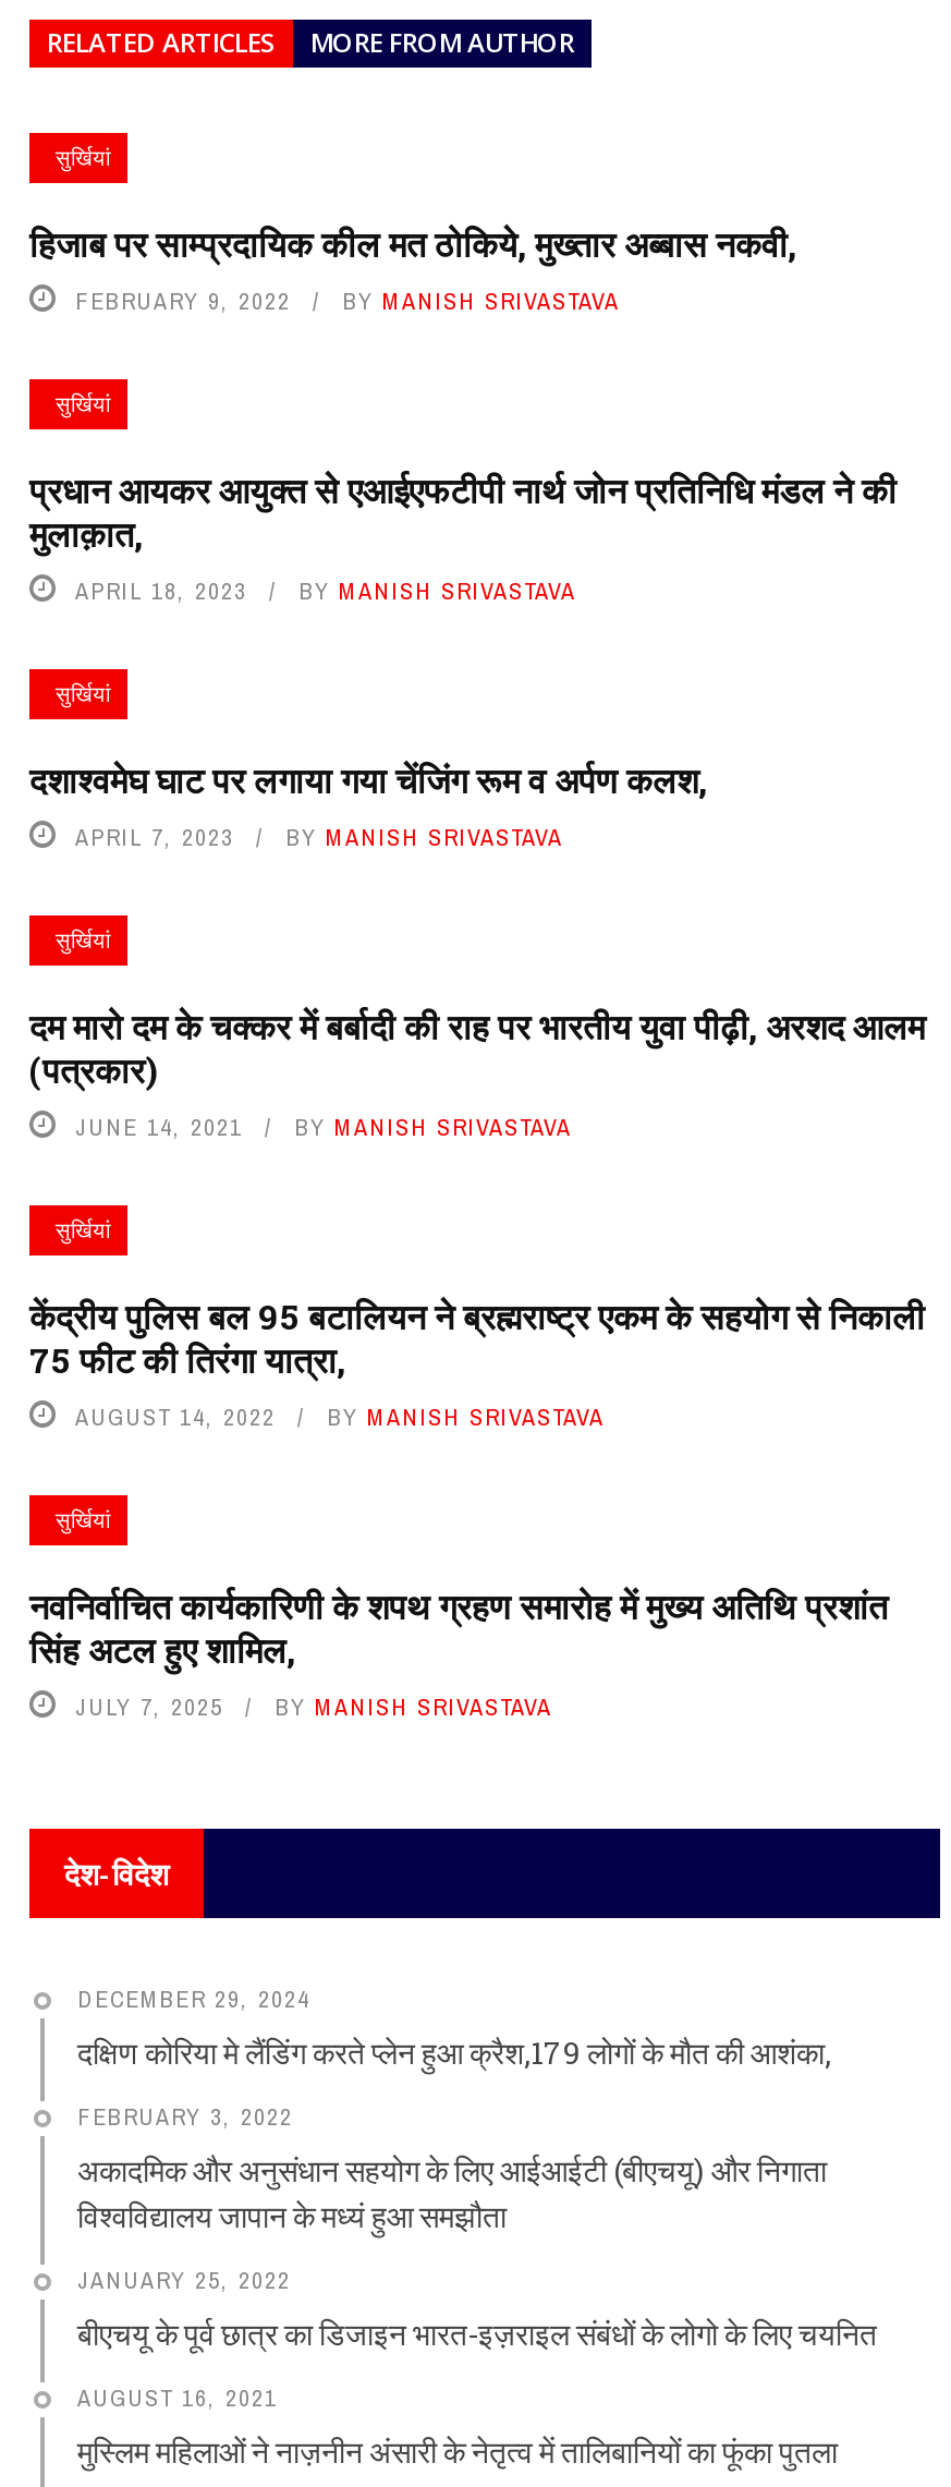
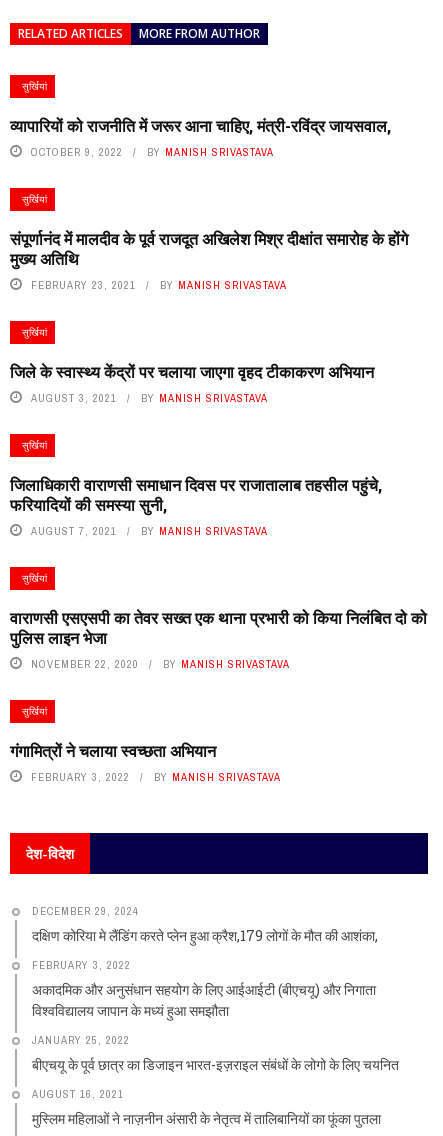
- हिजाब पर साम्प्रदायिक कील मत ठोकिये, मुख्तार अब्बास नकवी,
- FEBRUARY 9, 2022
+ व्यापारियों को राजनीति में जरूर आना चाहिए, मंत्री-रविंद्र जायसवाल,
+ OCTOBER 9, 2022

- प्रधान आयकर आयुक्त से एआईएफटीपी नार्थ जोन प्रतिनिधि मंडल ने की
- मुलाक़ात,
- APRIL 18, 2023
+ संपूर्णानंद में मालदीव के पूर्व राजदूत अखिलेश मिश्र दीक्षांत समारोह के होंगे
+ मुख्य अतिथि
+ FEBRUARY 23, 2021

- दशाश्वमेघ घाट पर लगाया गया चेंजिंग रूम व अर्पण कलश,
- APRIL 7, 2023
+ जिले के स्वास्थ्य केंद्रों पर चलाया जाएगा वृहद टीकाकरण अभियान
+ AUGUST 3, 2021

- दम मारो दम के चक्कर में बर्बादी की राह पर भारतीय युवा पीढ़ी, अरशद आलम
- (पत्रकार)
- JUNE 14, 2021
+ जिलाधिकारी वाराणसी समाधान दिवस पर राजातालाब तहसील पहुंचे,
+ फरियादियों की समस्या सुनी,
+ AUGUST 7, 2021

- केंद्रीय पुलिस बल 95 बटालियन ने ब्रह्मराष्ट्र एकम के सहयोग से निकाली
- 75 फीट की तिरंगा यात्रा,
- AUGUST 14, 2022
+ वाराणसी एसएसपी का तेवर सख्त एक थाना प्रभारी को किया निलंबित दो को
+ पुलिस लाइन भेजा
+ NOVEMBER 22, 2020

- नवनिर्वाचित कार्यकारिणी के शपथ ग्रहण समारोह में मुख्य अतिथि प्रशांत
- सिंह अटल हुए शामिल,
- JULY 7, 2025
+ गंगामित्रों ने चलाया स्वच्छता अभियान
+ FEBRUARY 3, 2022
